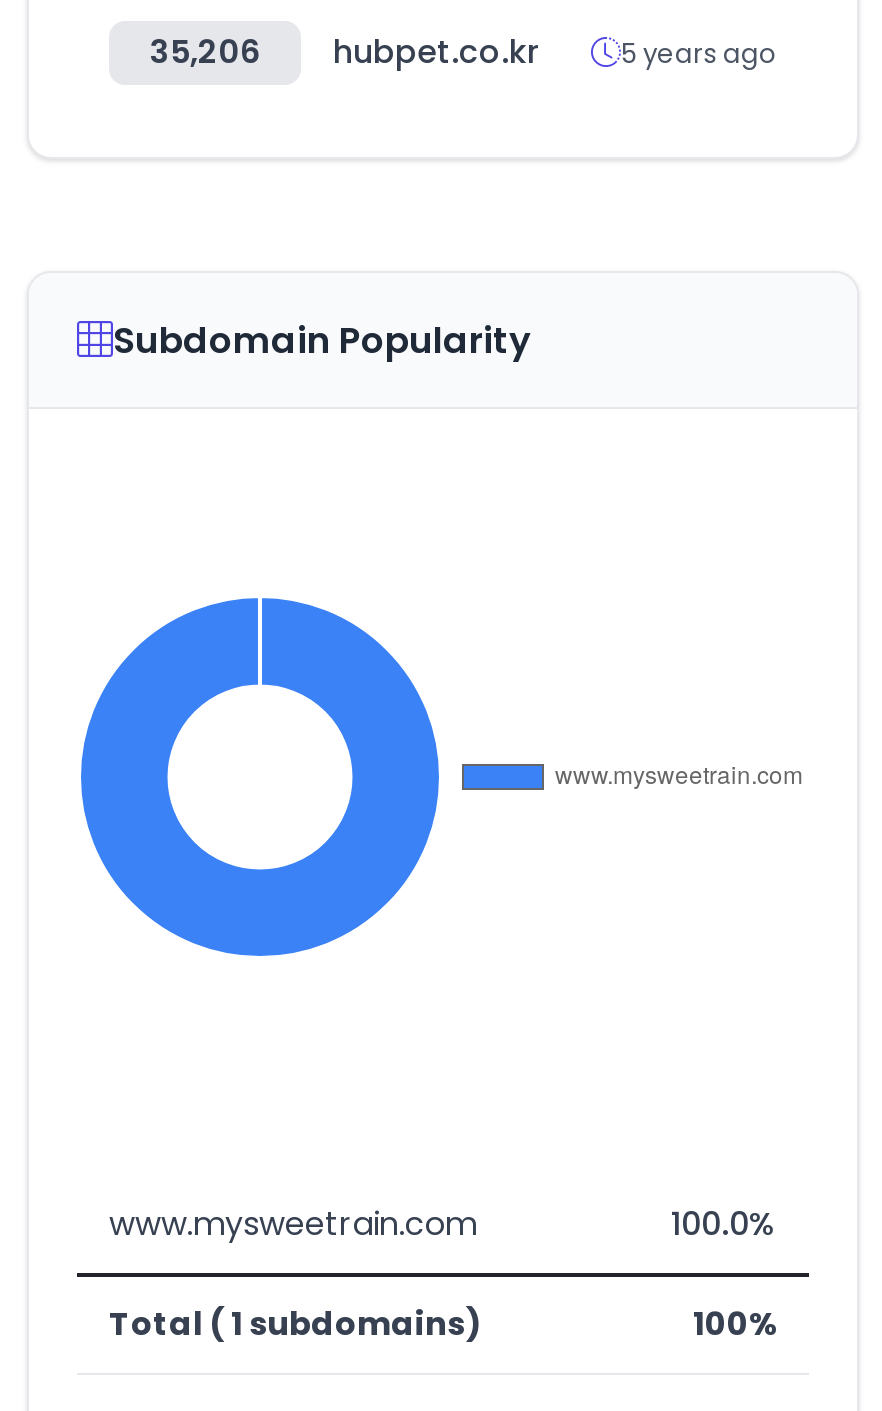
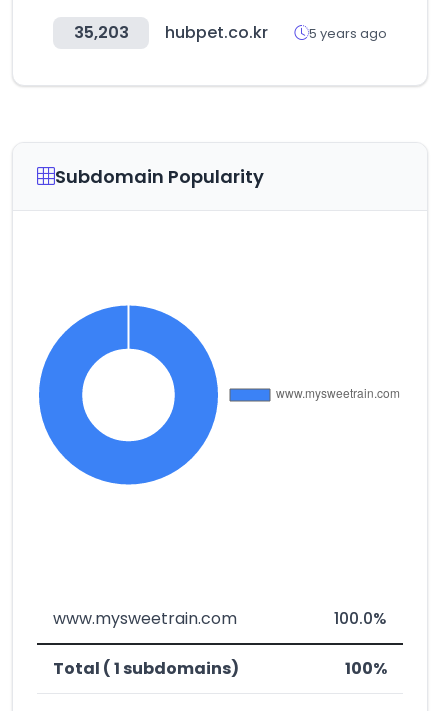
- 35,206 hubpet.co.kr
+ 35,203 hubpet.co.kr
